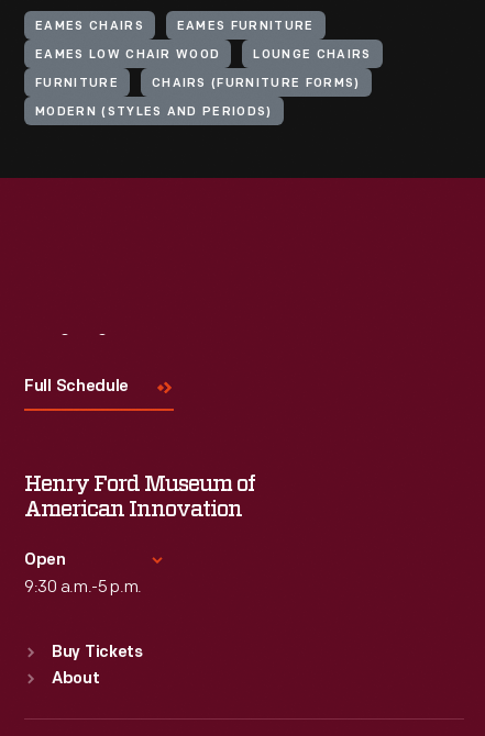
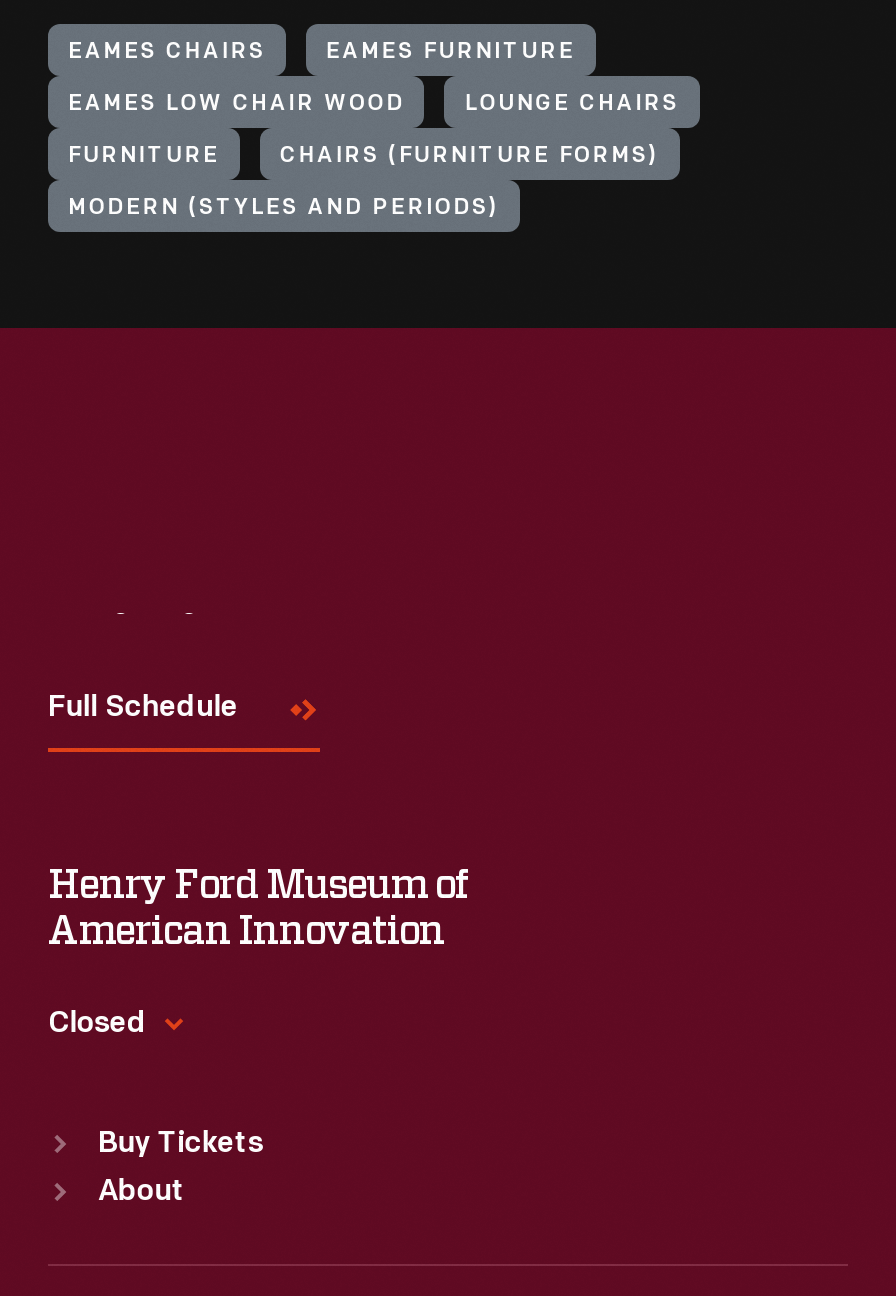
- Open
- 9:30 a.m.-5 p.m.
+ Closed
